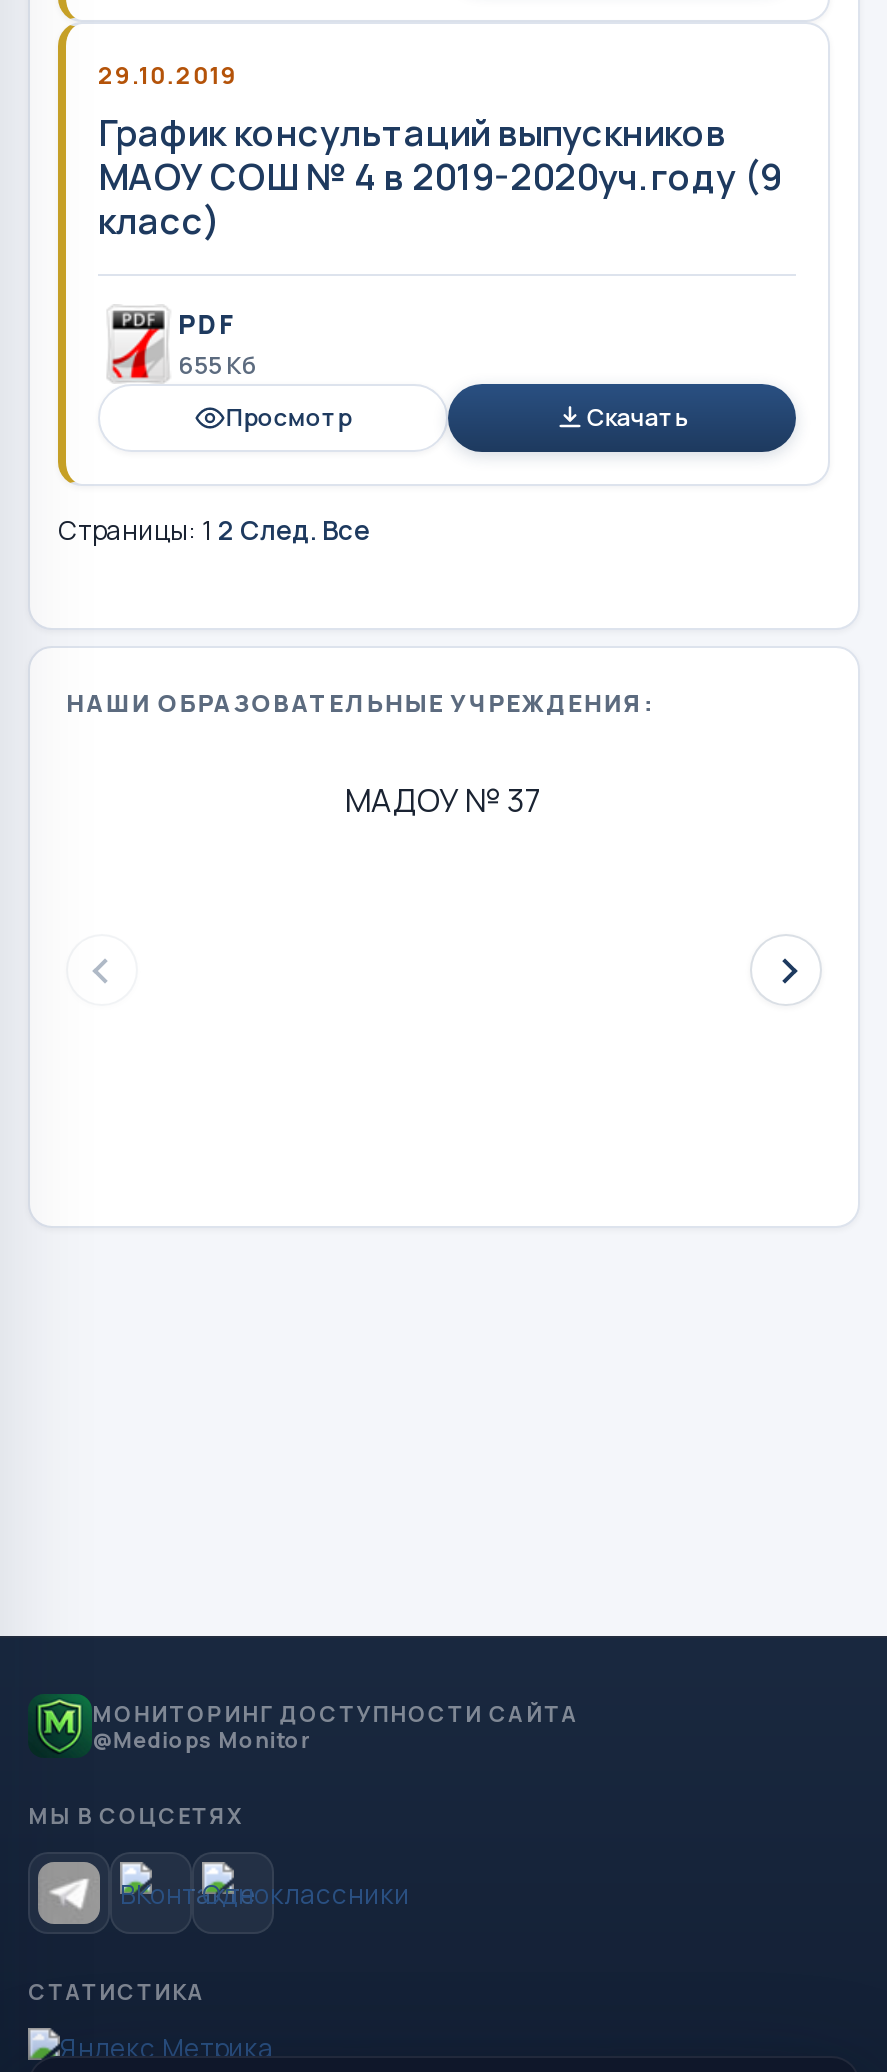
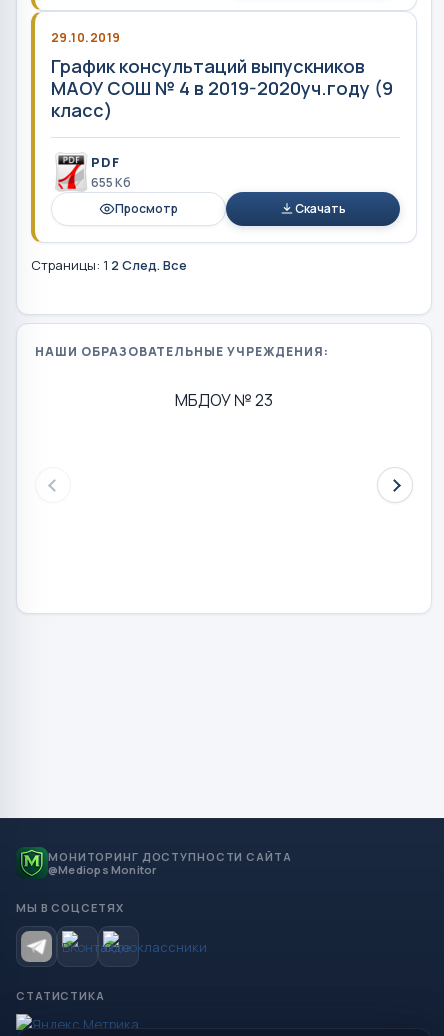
- МАДОУ № 37
+ МБДОУ № 23
